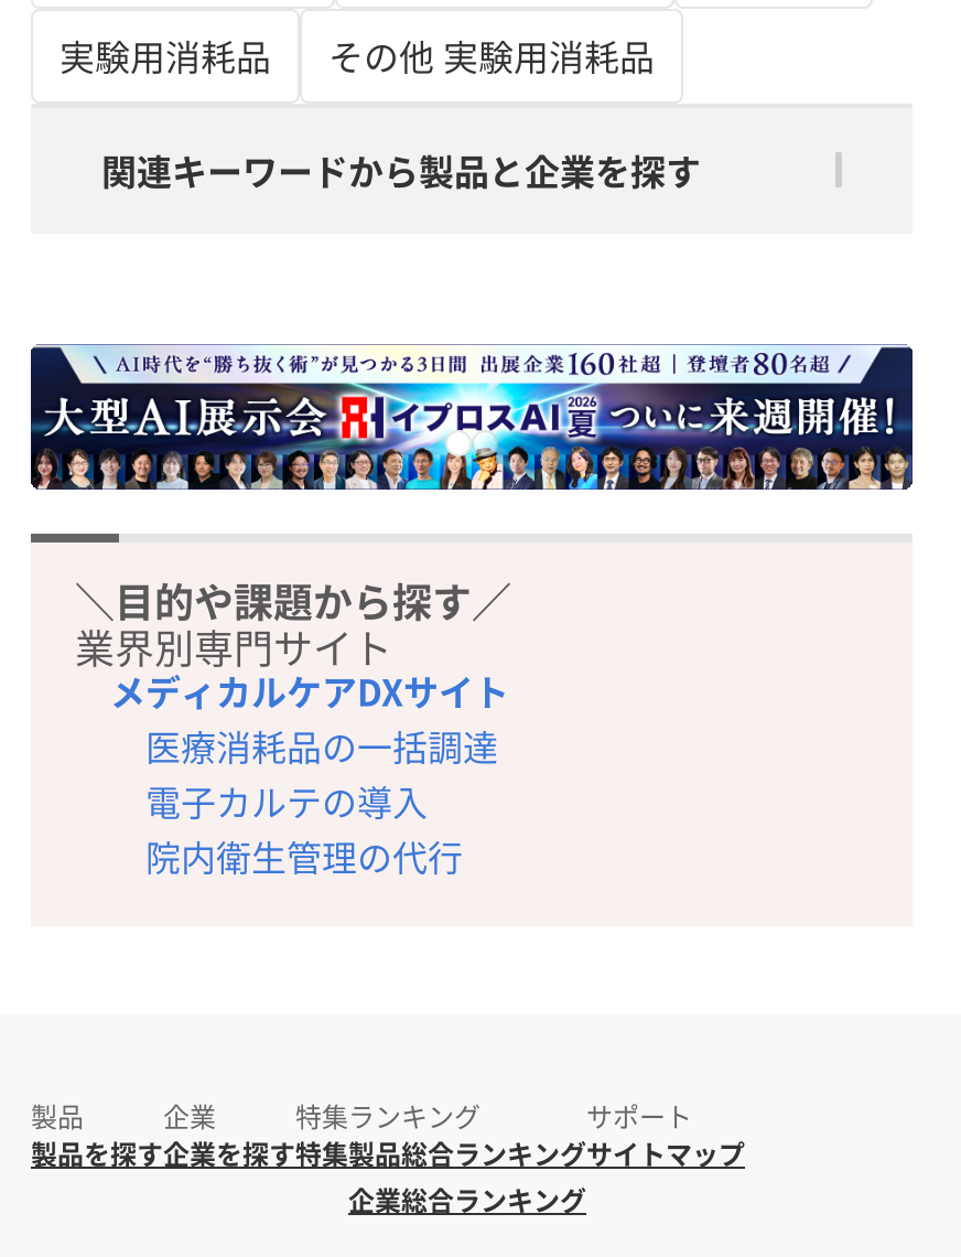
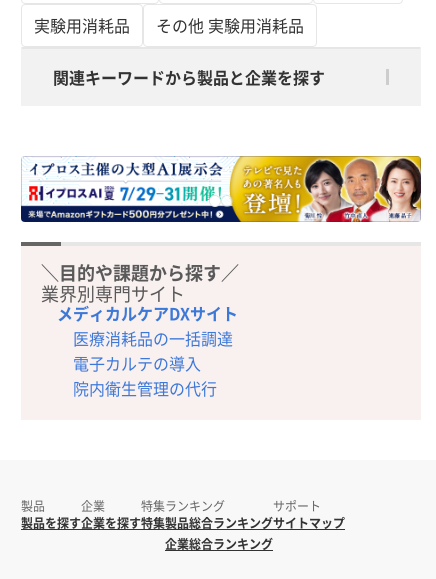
- [image]
+ [image]
